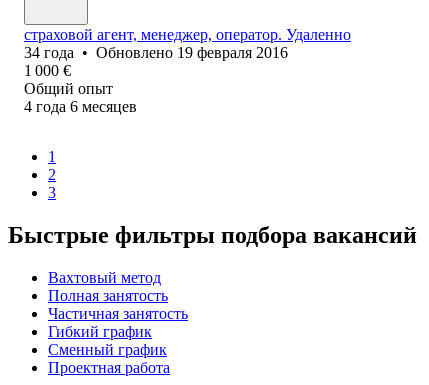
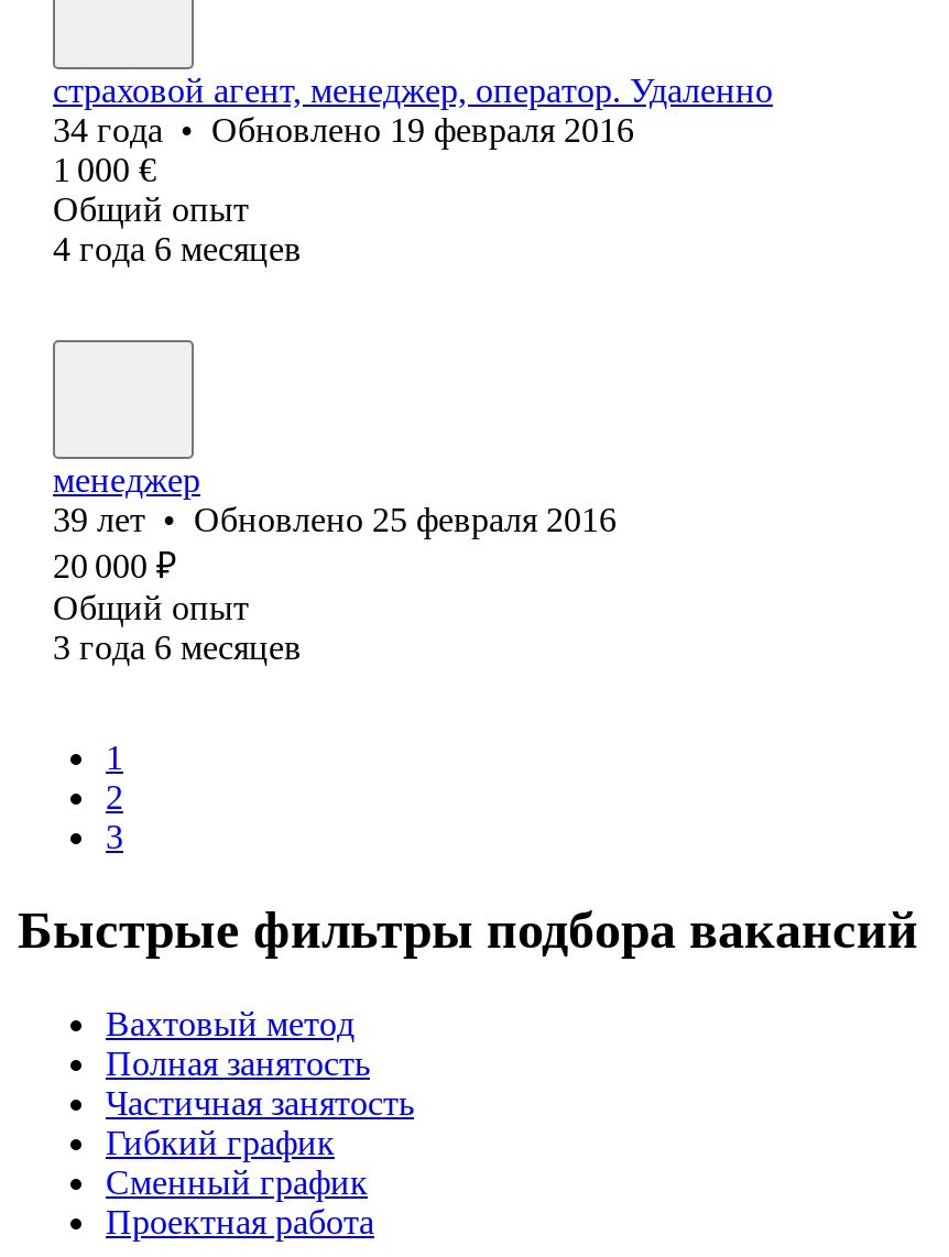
+ менеджер
+ 39 лет • Обновлено 25 февраля 2016
+ 20 000 ₽
+ Общий опыт
+ 3 года 6 месяцев
